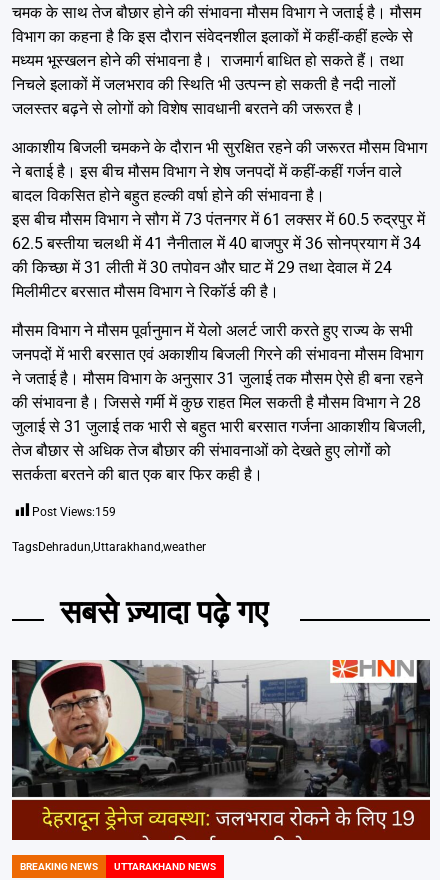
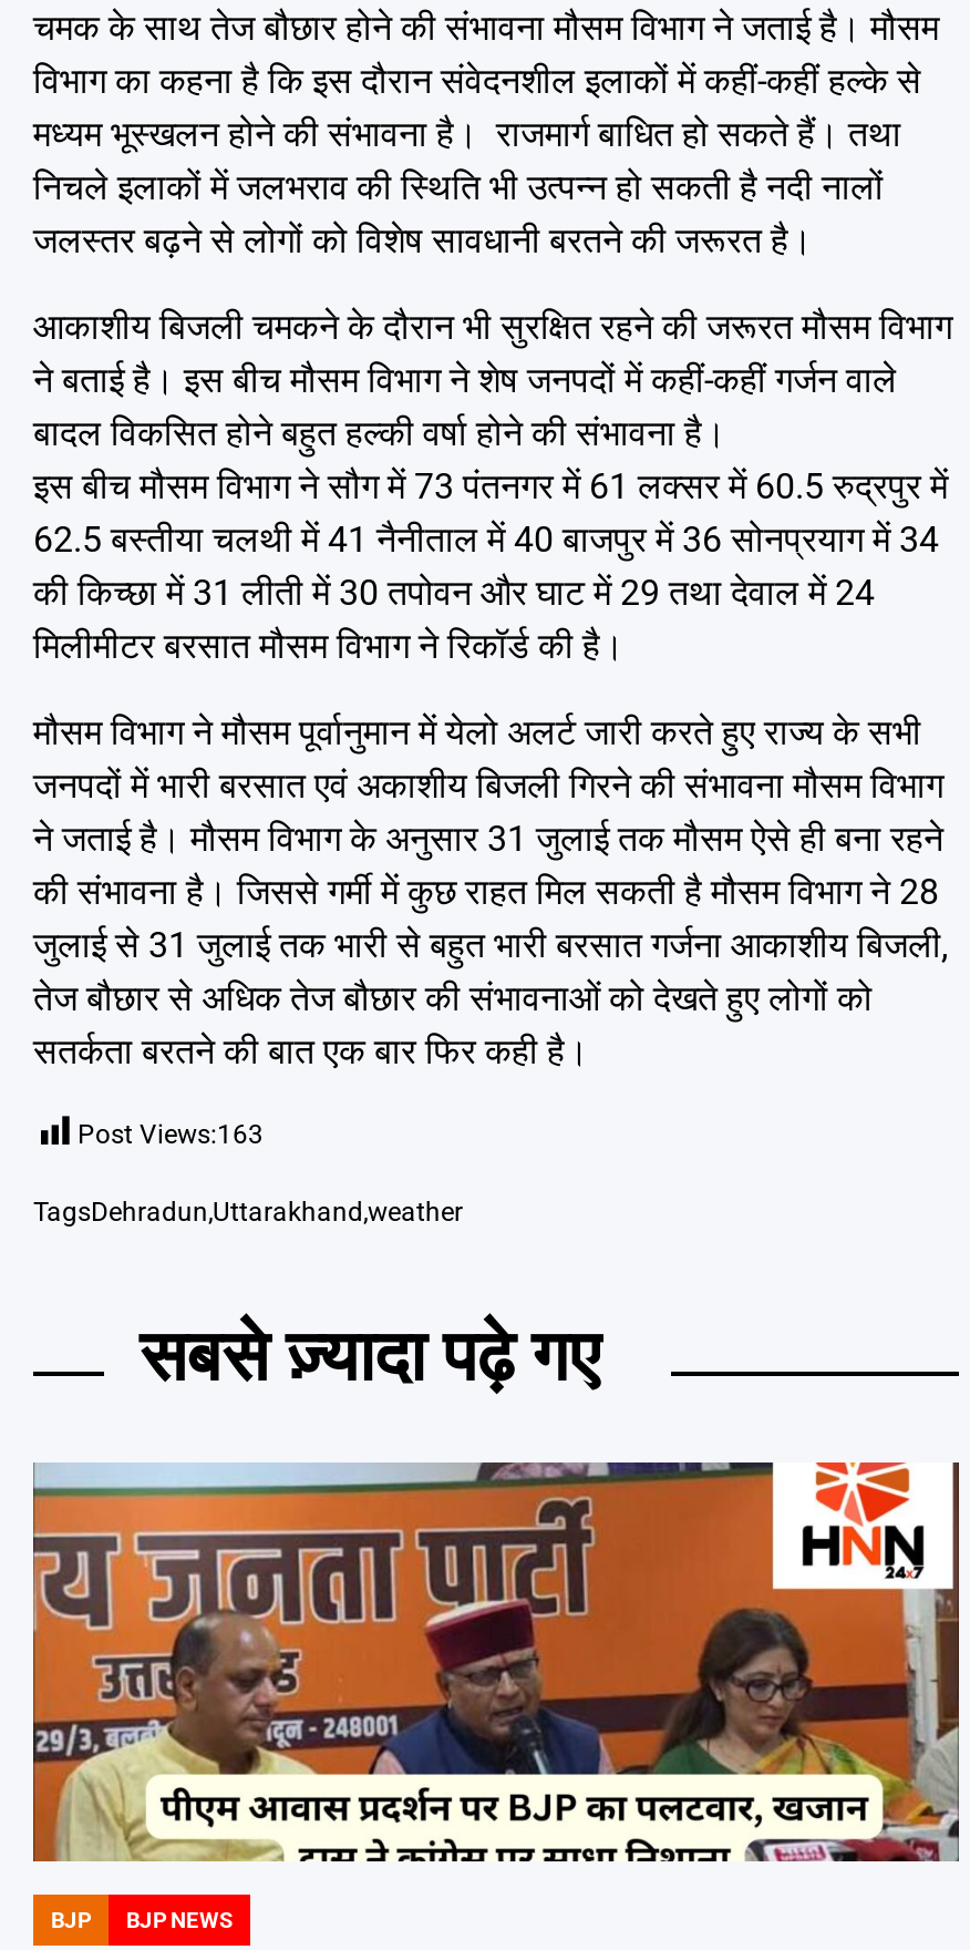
- Post Views:159
+ Post Views:163

- [image]
- BREAKING NEWS
- UTTARAKHAND NEWS
+ [image]
+ BJP
+ BJP NEWS
